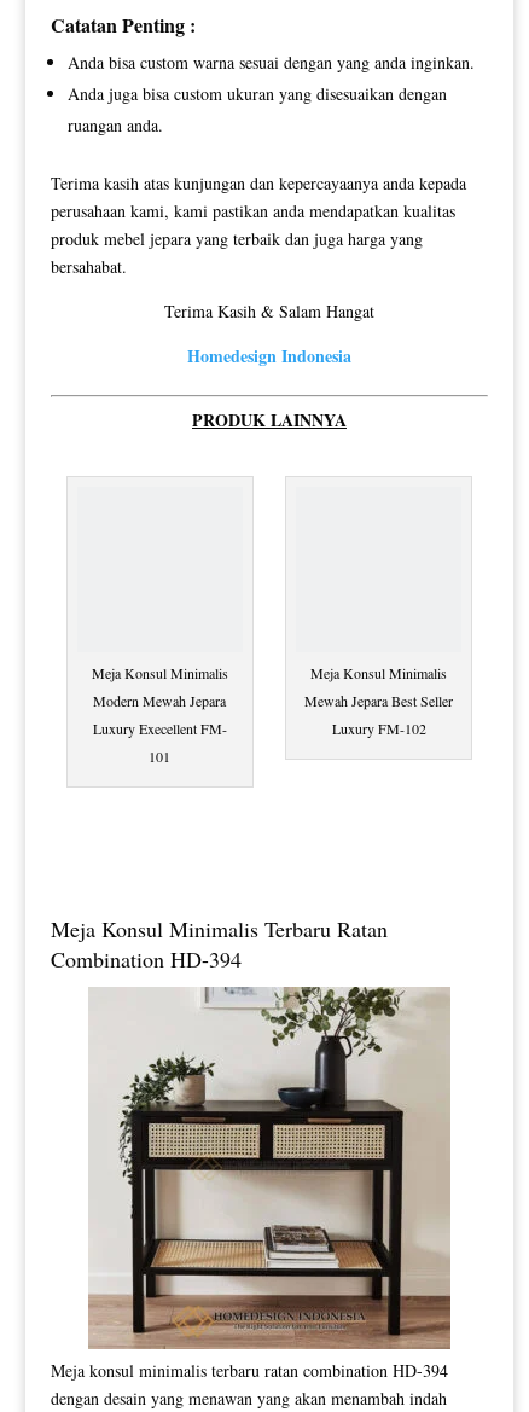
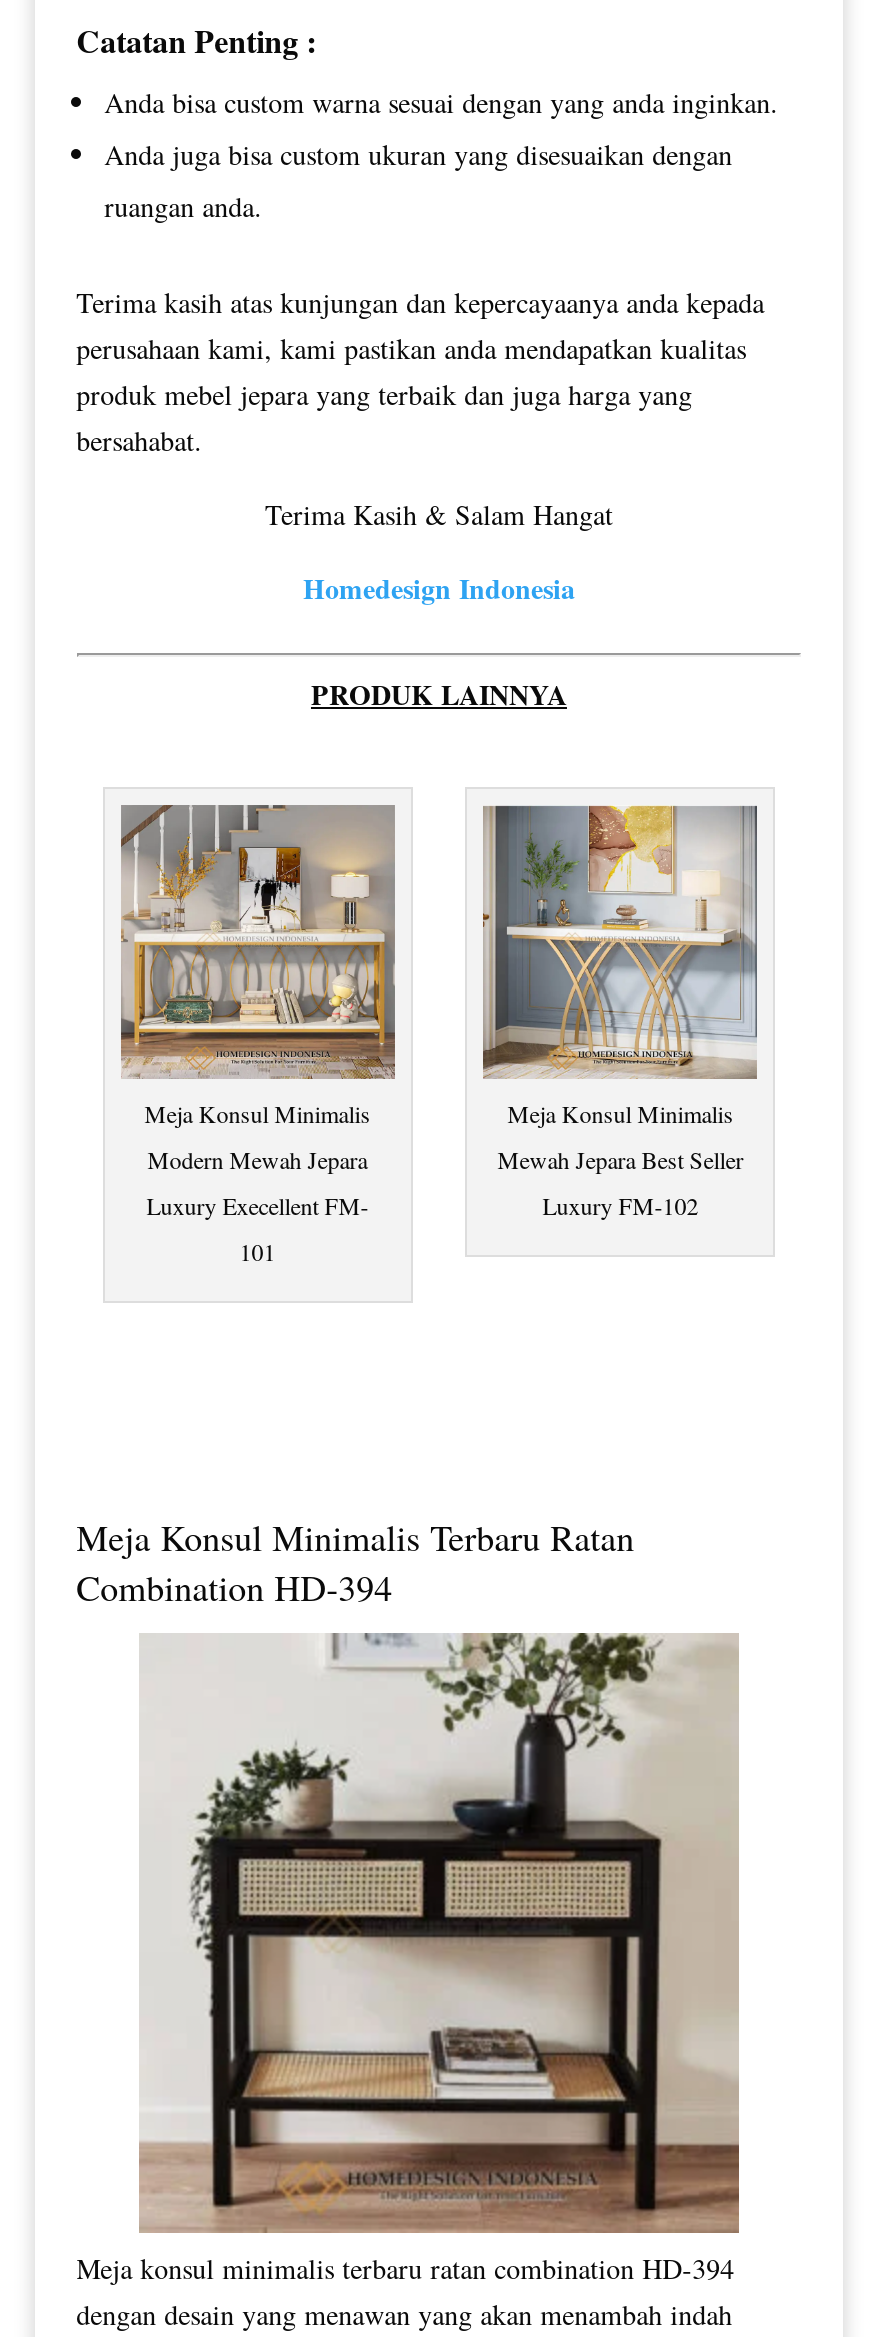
+ [image]

+ [image]
